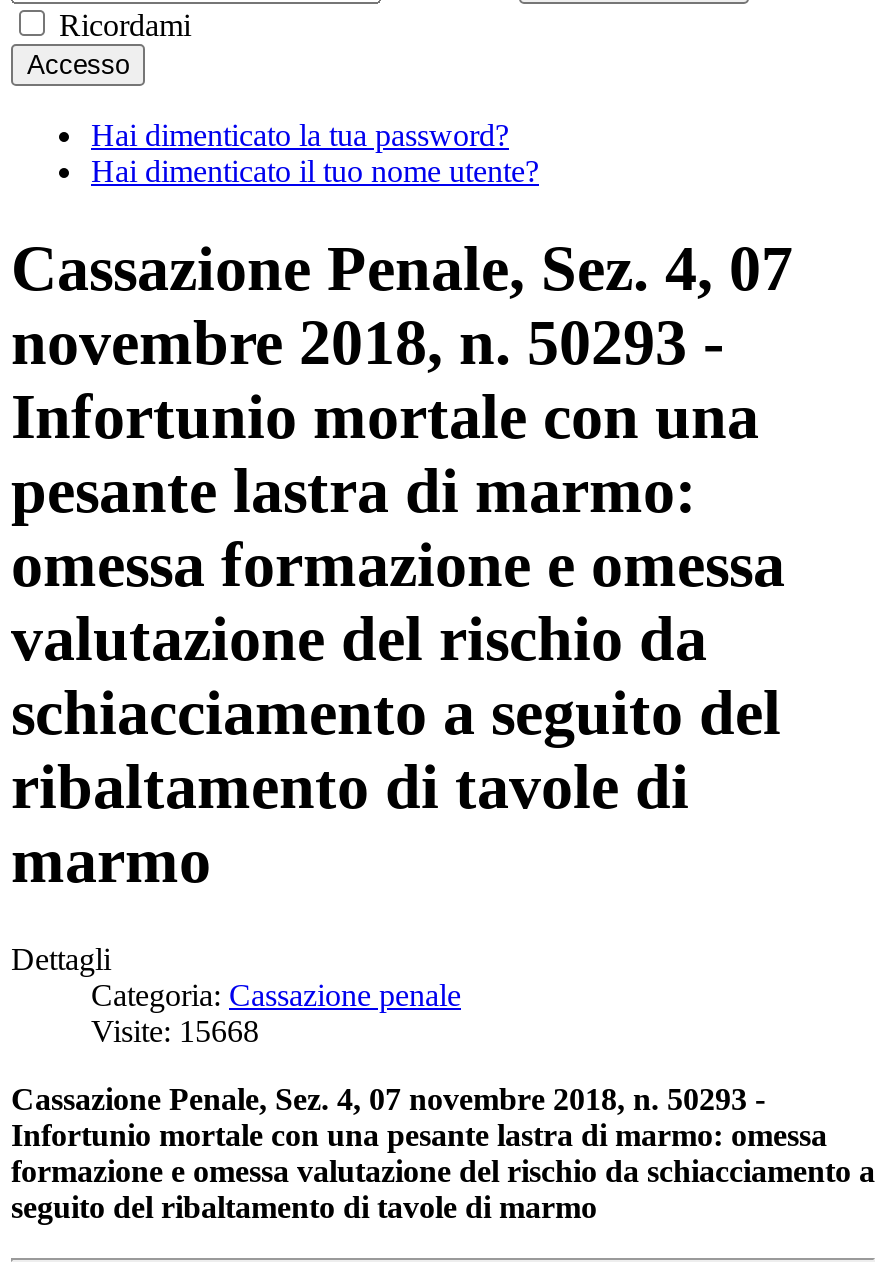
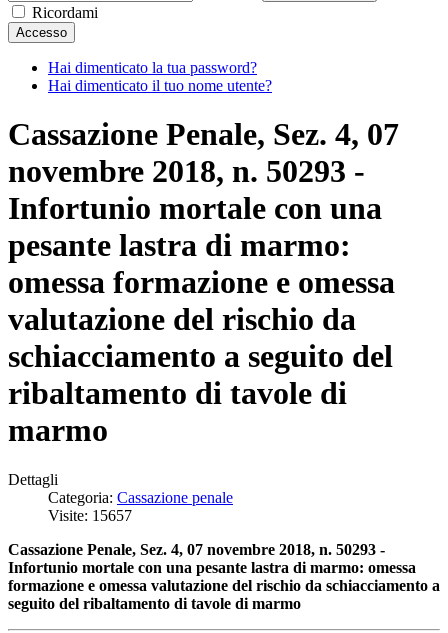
- Visite: 15668
+ Visite: 15657
